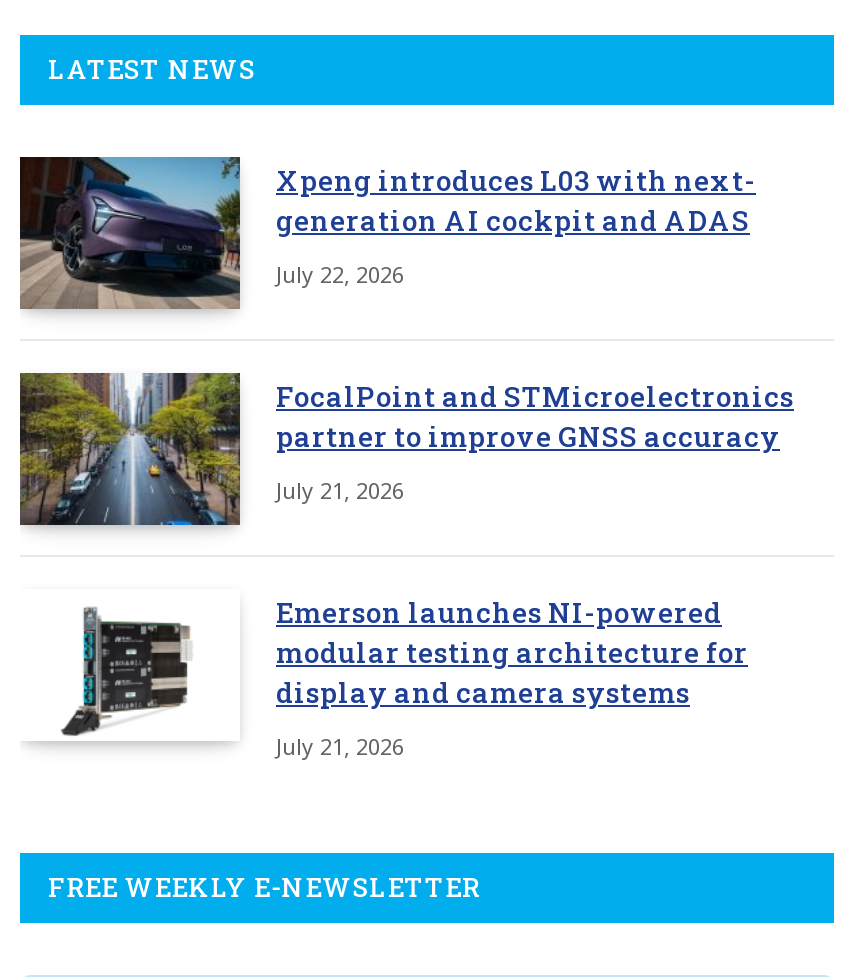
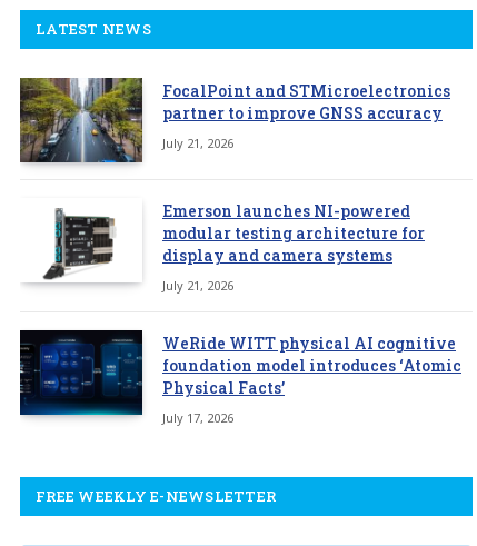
- [image]
- Xpeng introduces L03 with next-
- generation AI cockpit and ADAS
- July 22, 2026

moved up: [image] | FocalPoint and STMicroelectronics | partner to improve GNSS accuracy | July 21, 2026 | Emerson launches NI-powered | modular testing architecture for | display and camera systems | July 21, 2026

+ [image]
+ WeRide WITT physical AI cognitive
+ foundation model introduces ‘Atomic
+ Physical Facts’
+ July 17, 2026
